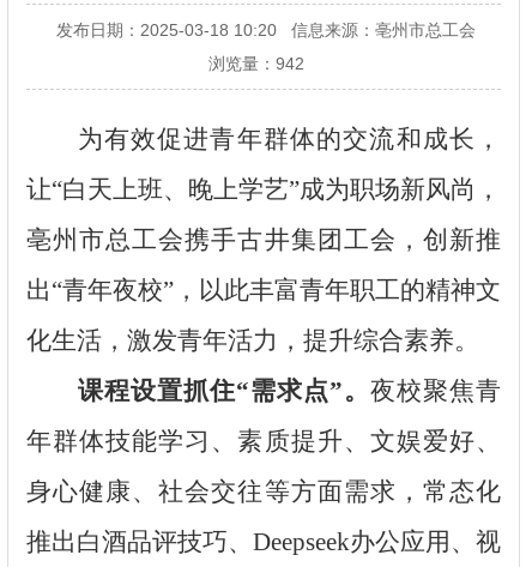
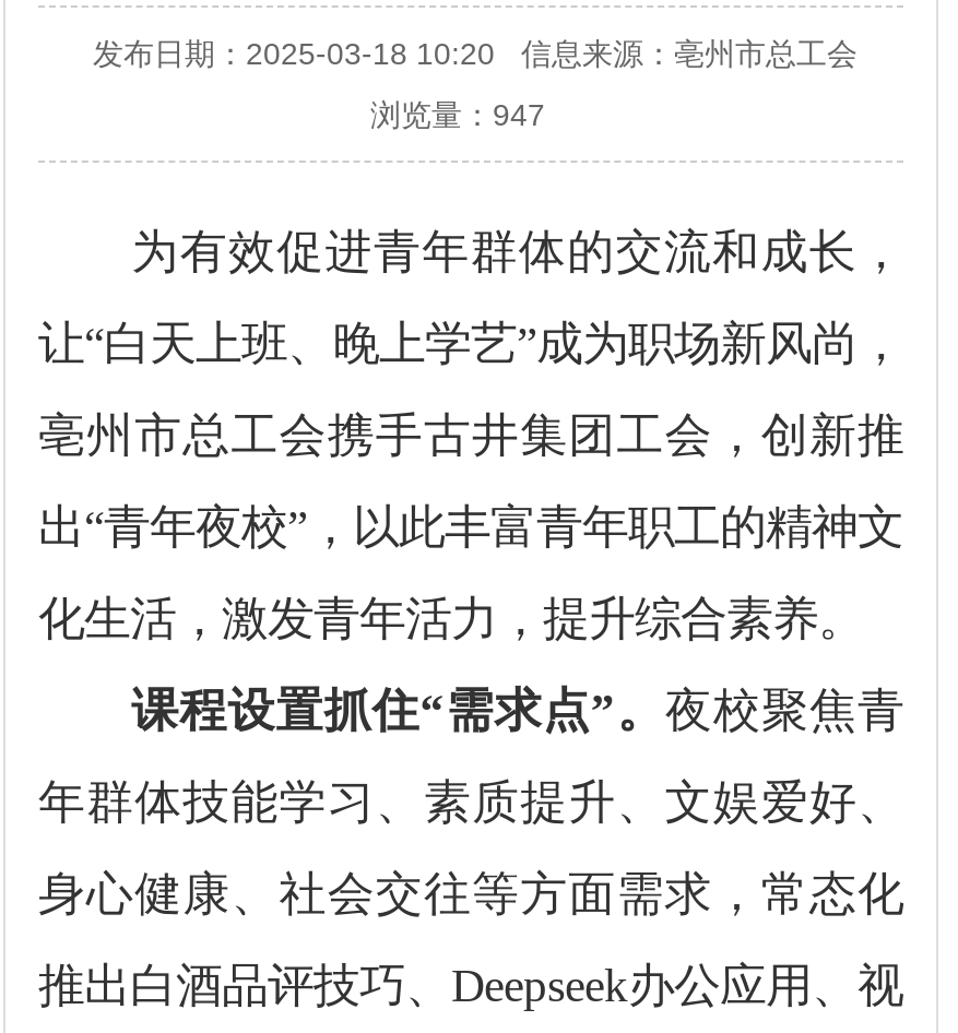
- 浏览量：942
+ 浏览量：947
